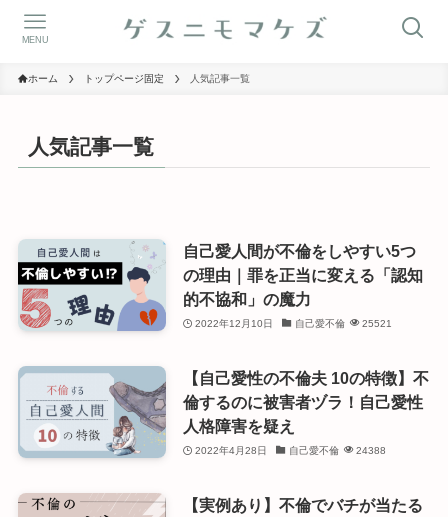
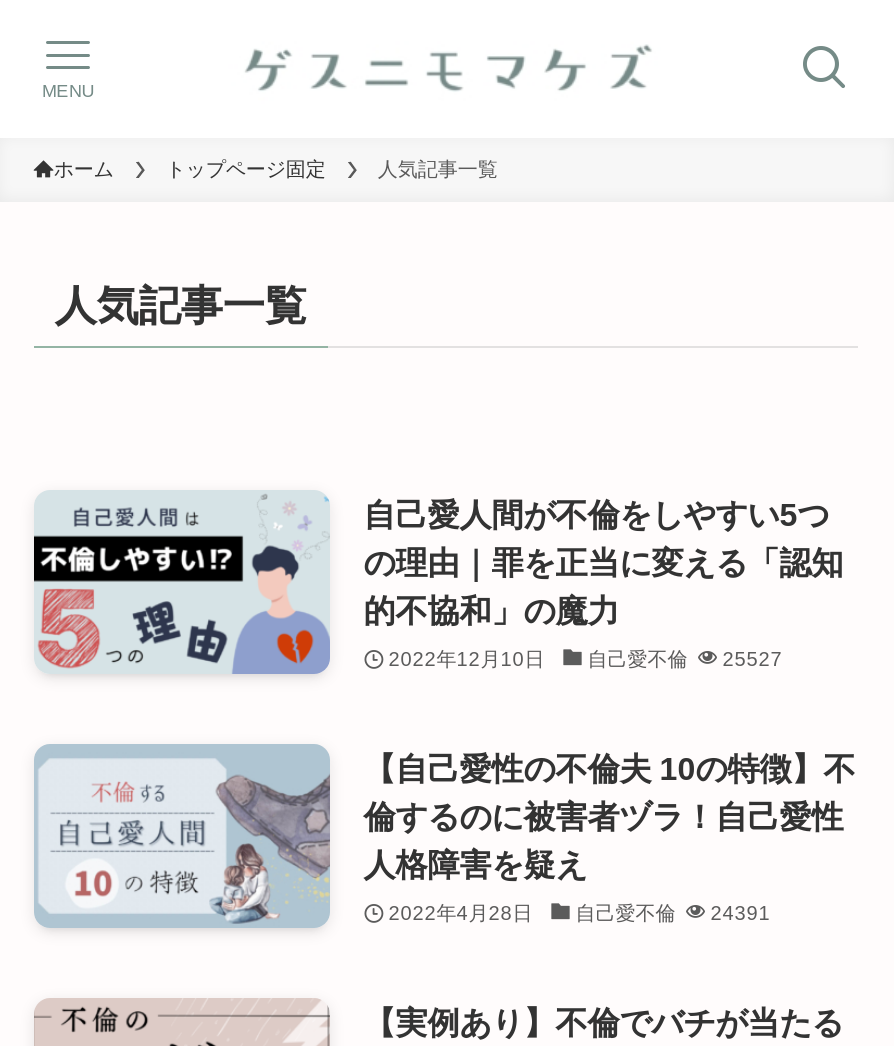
- 2022年12月10日 自己愛不倫 25521
+ 2022年12月10日 自己愛不倫 25527

- 2022年4月28日 自己愛不倫 24388
+ 2022年4月28日 自己愛不倫 24391
